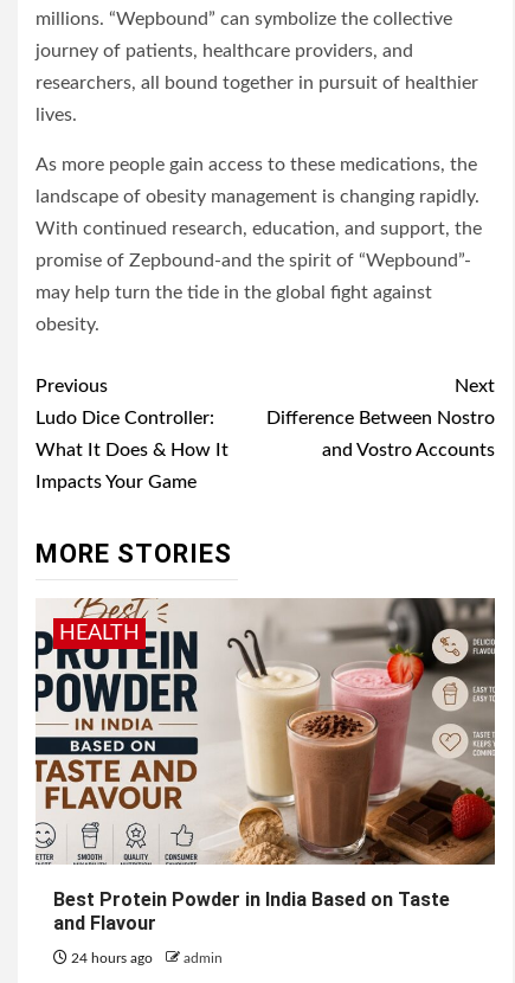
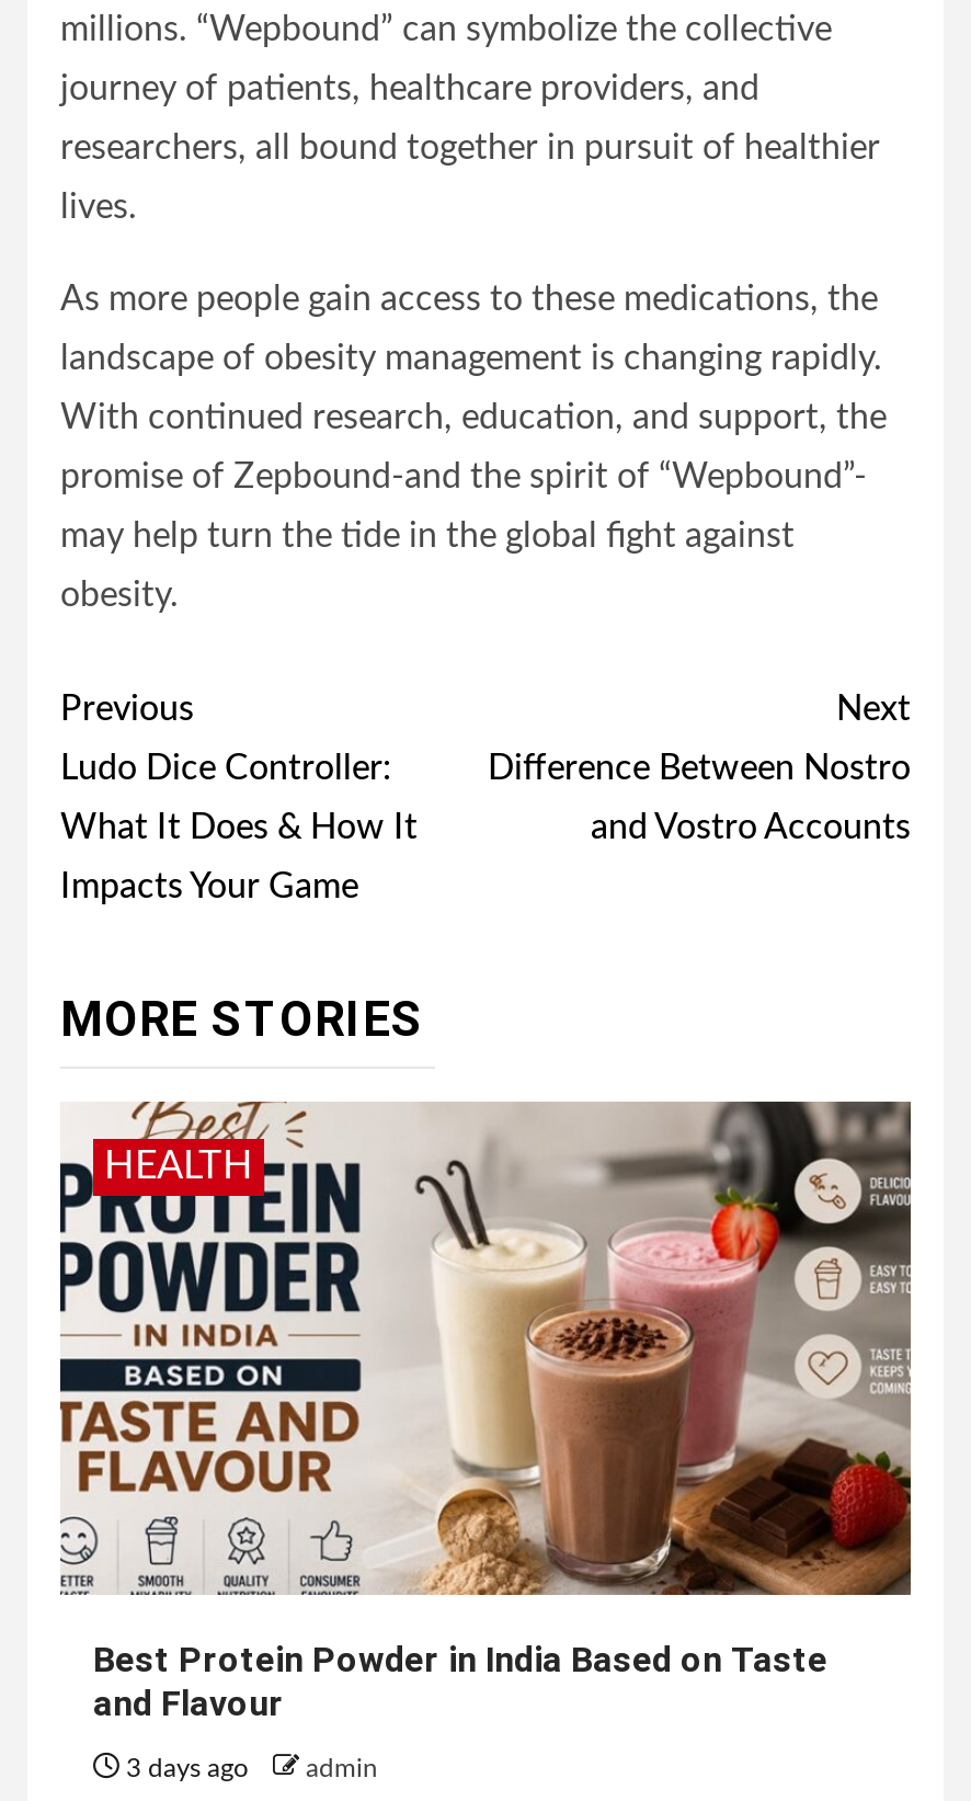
- 24 hours ago admin
+ 3 days ago admin
